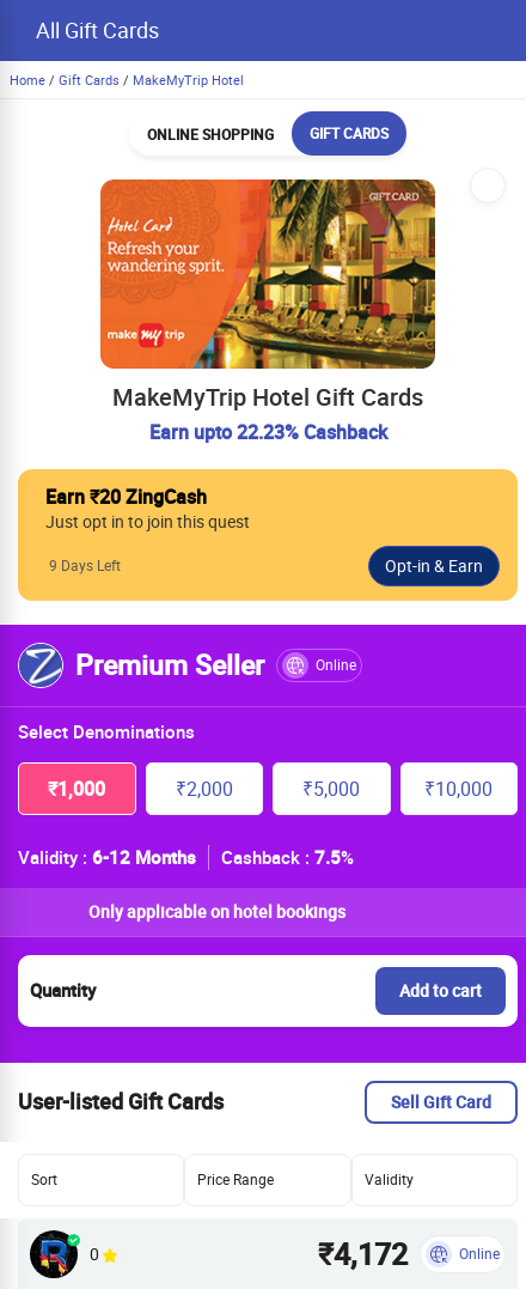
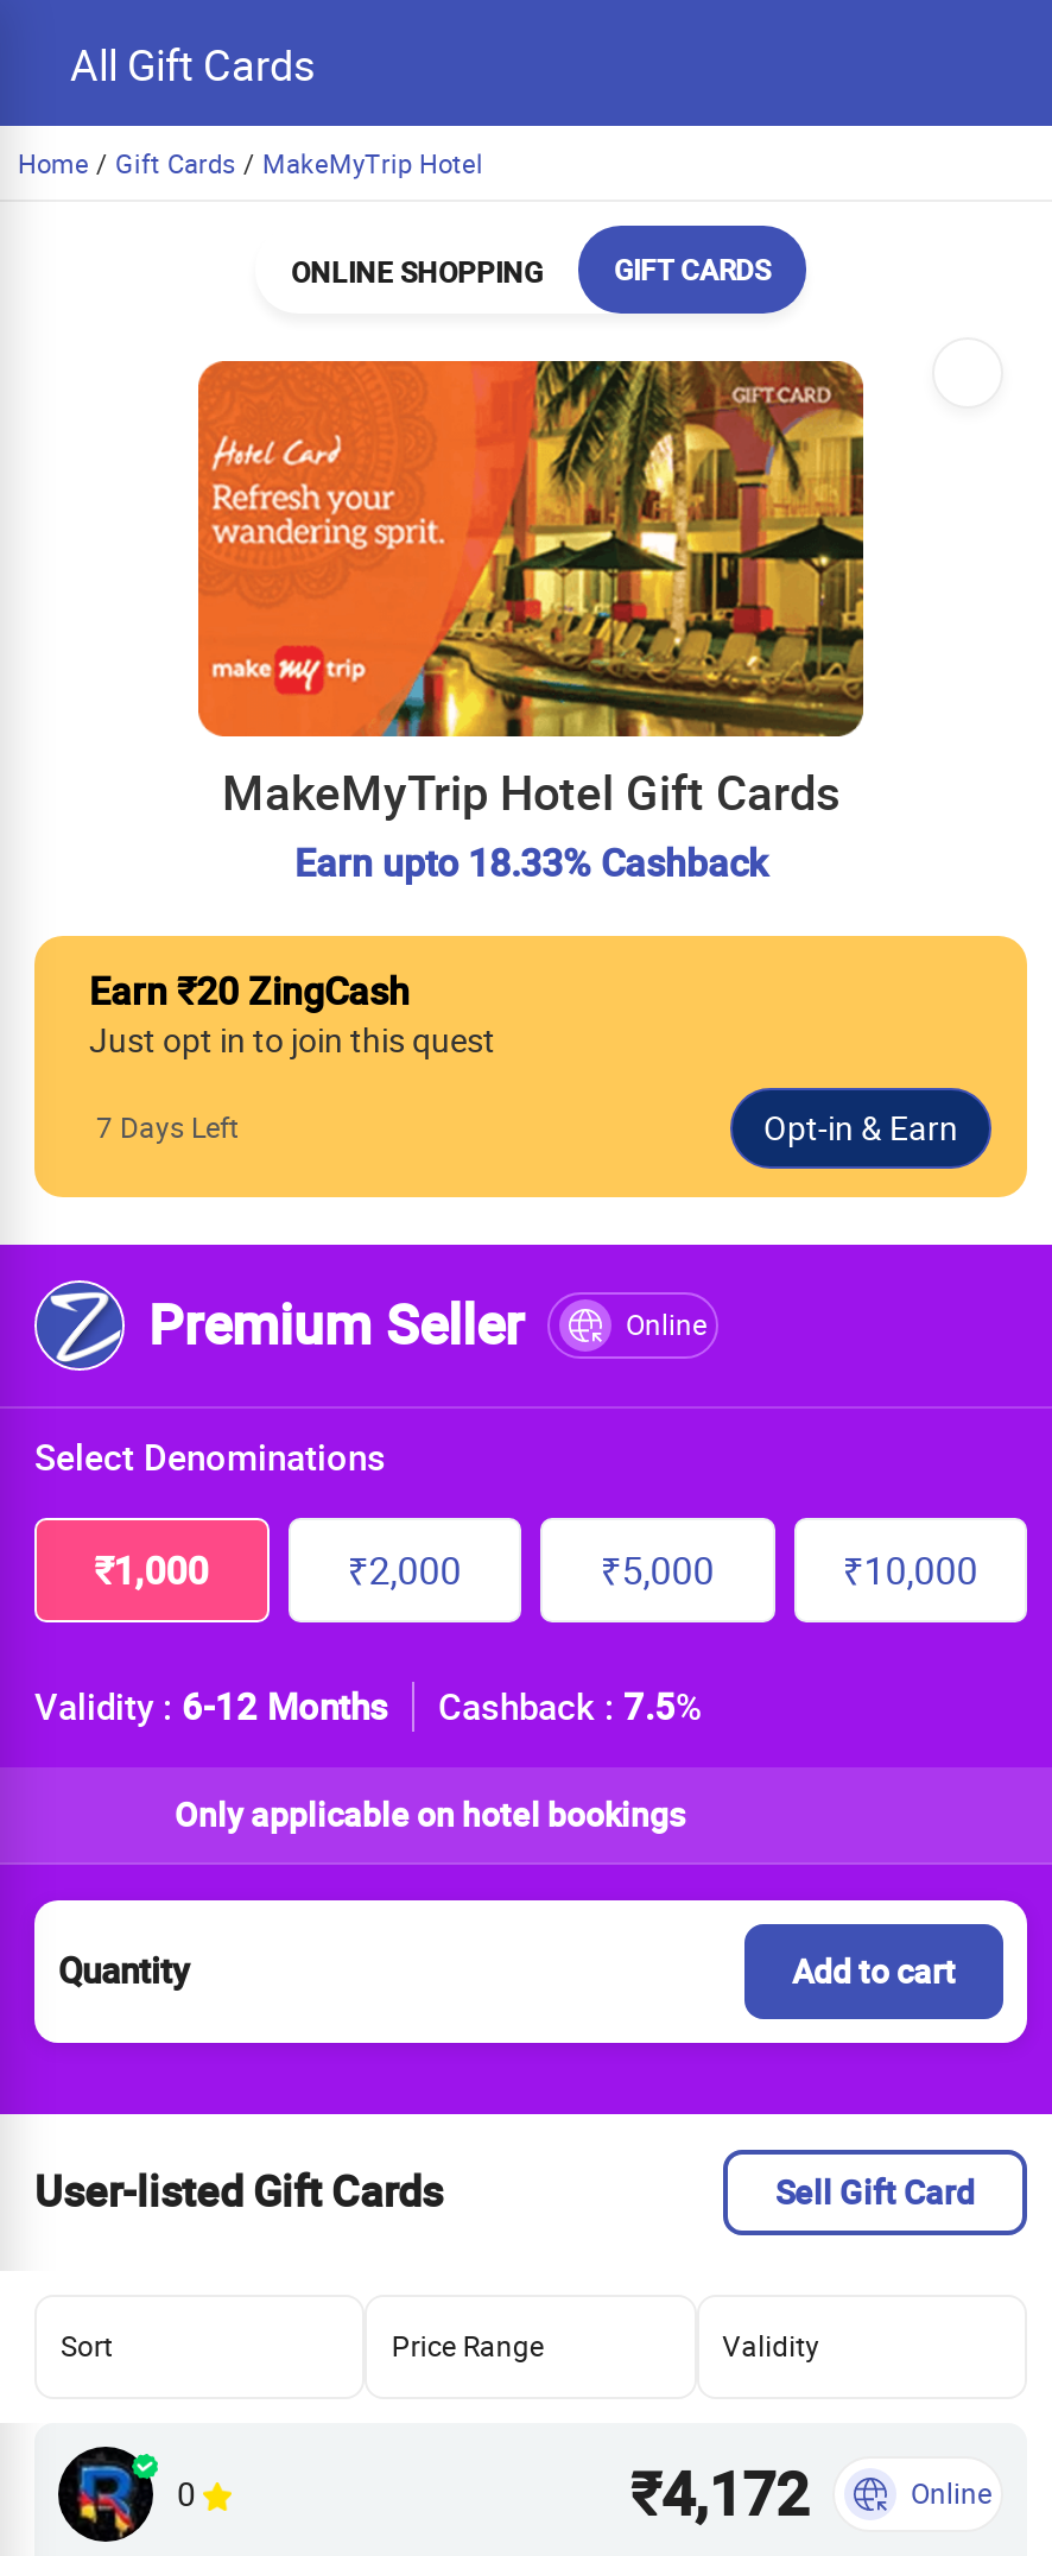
- Earn upto 22.23% Cashback
+ Earn upto 18.33% Cashback

- 9 Days Left
+ 7 Days Left
